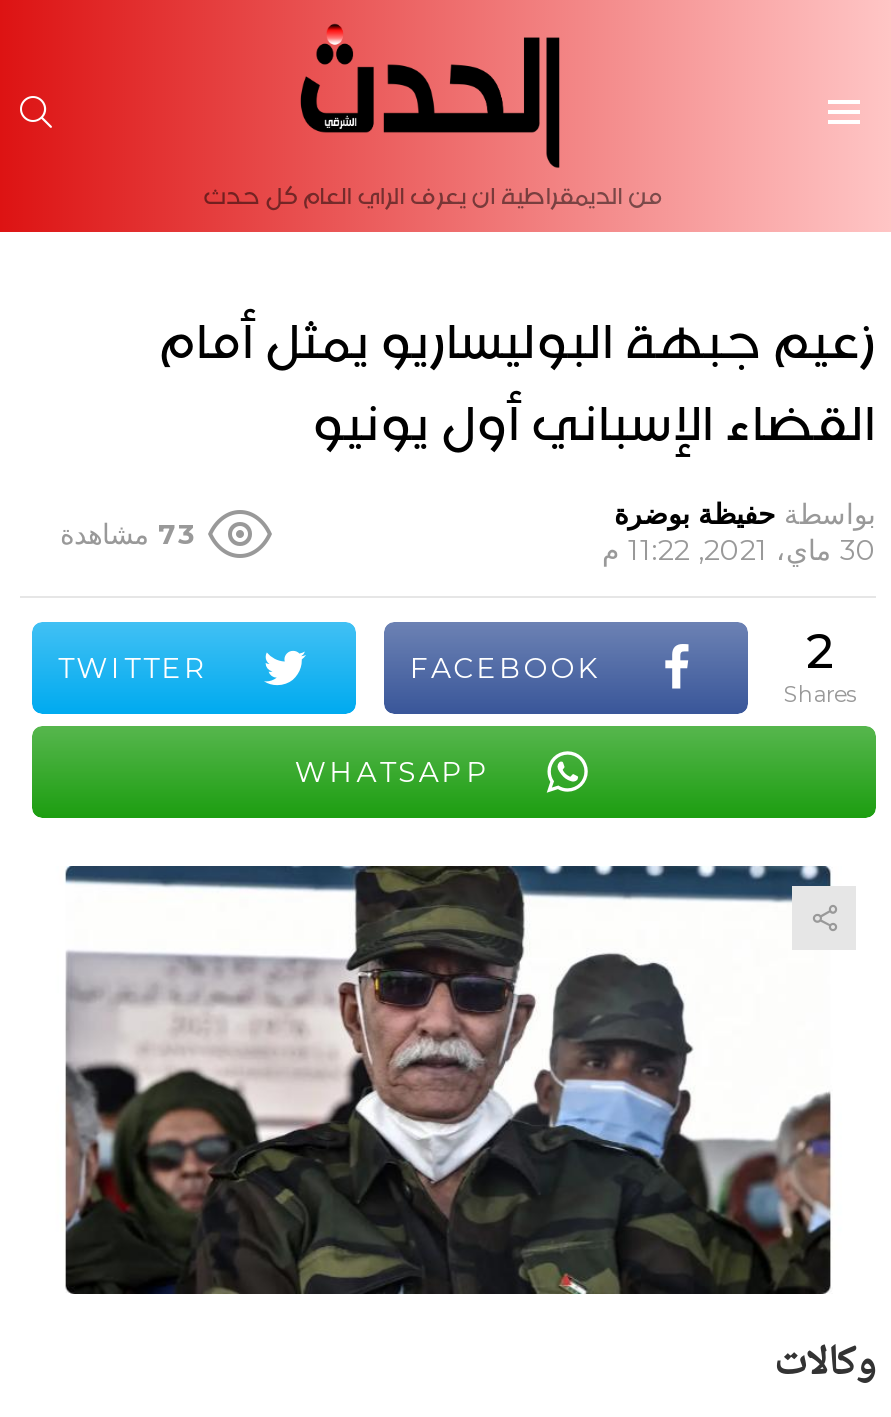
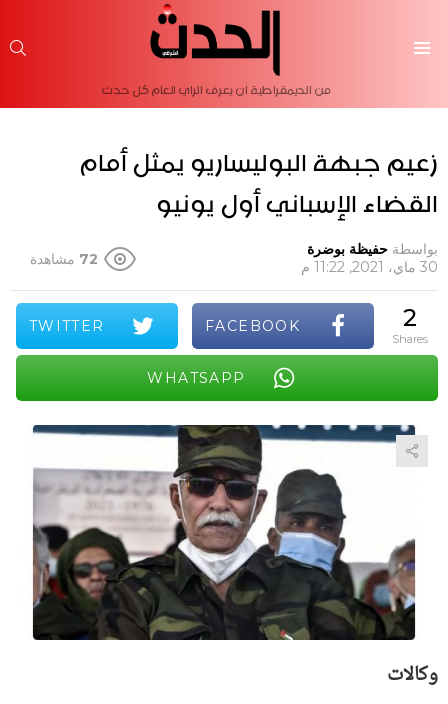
- 73 مشاهدة
+ 72 مشاهدة
